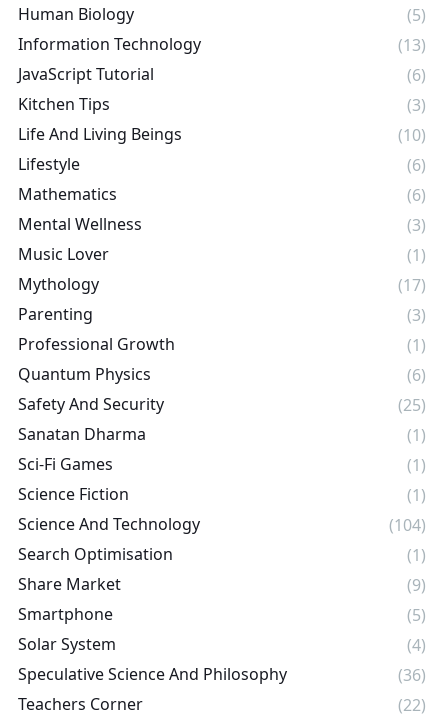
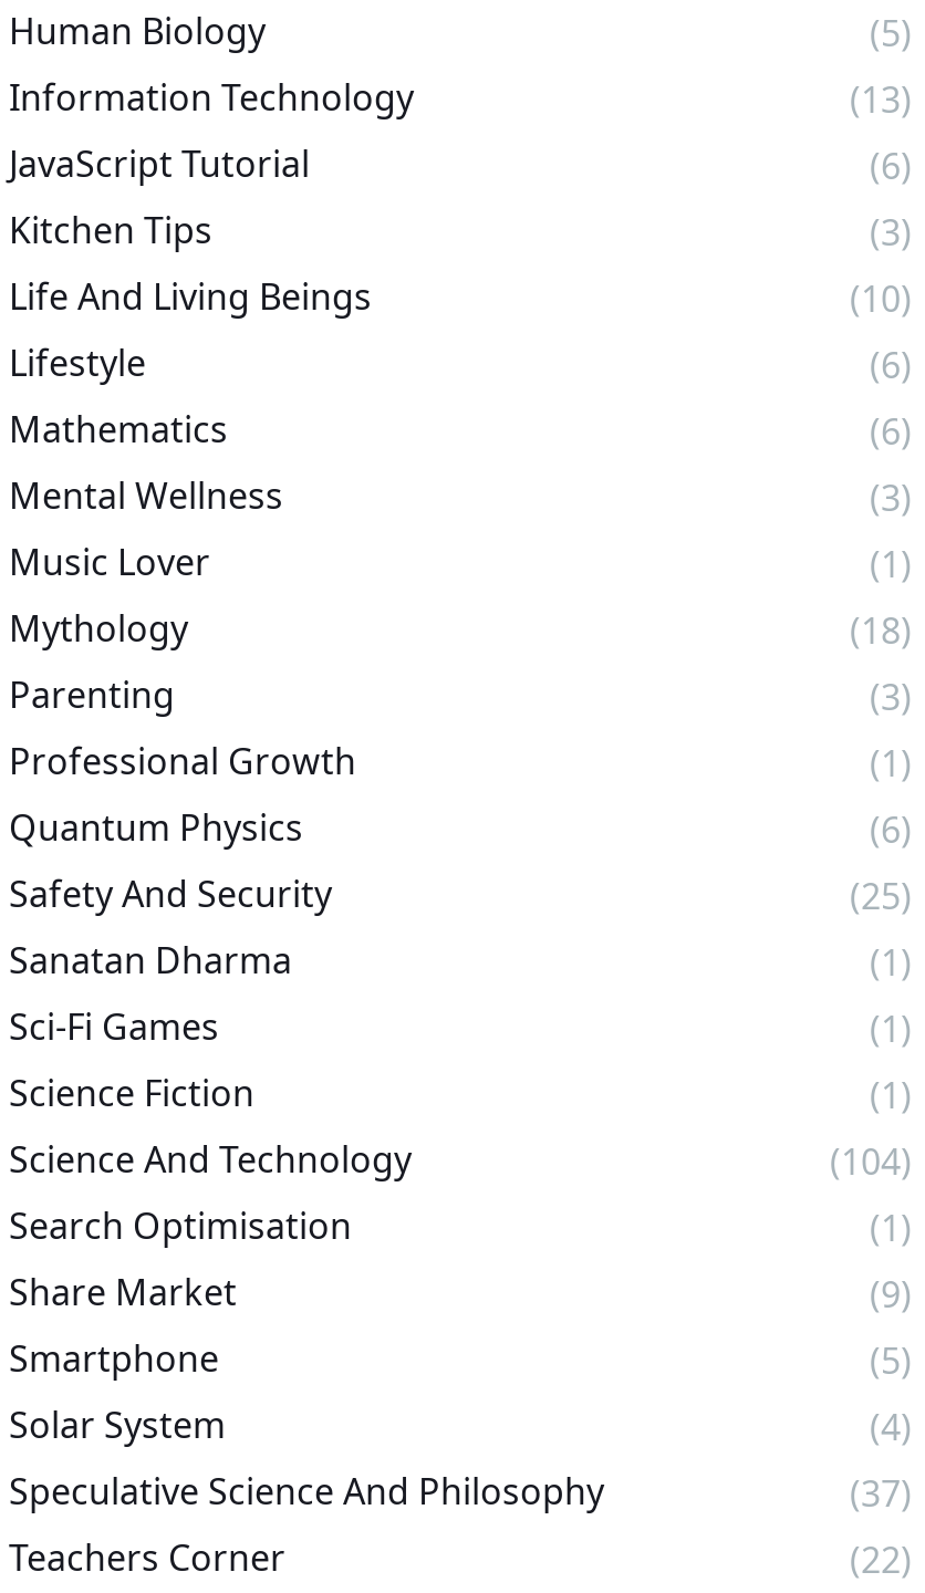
- (17)
+ (18)

- (36)
+ (37)
